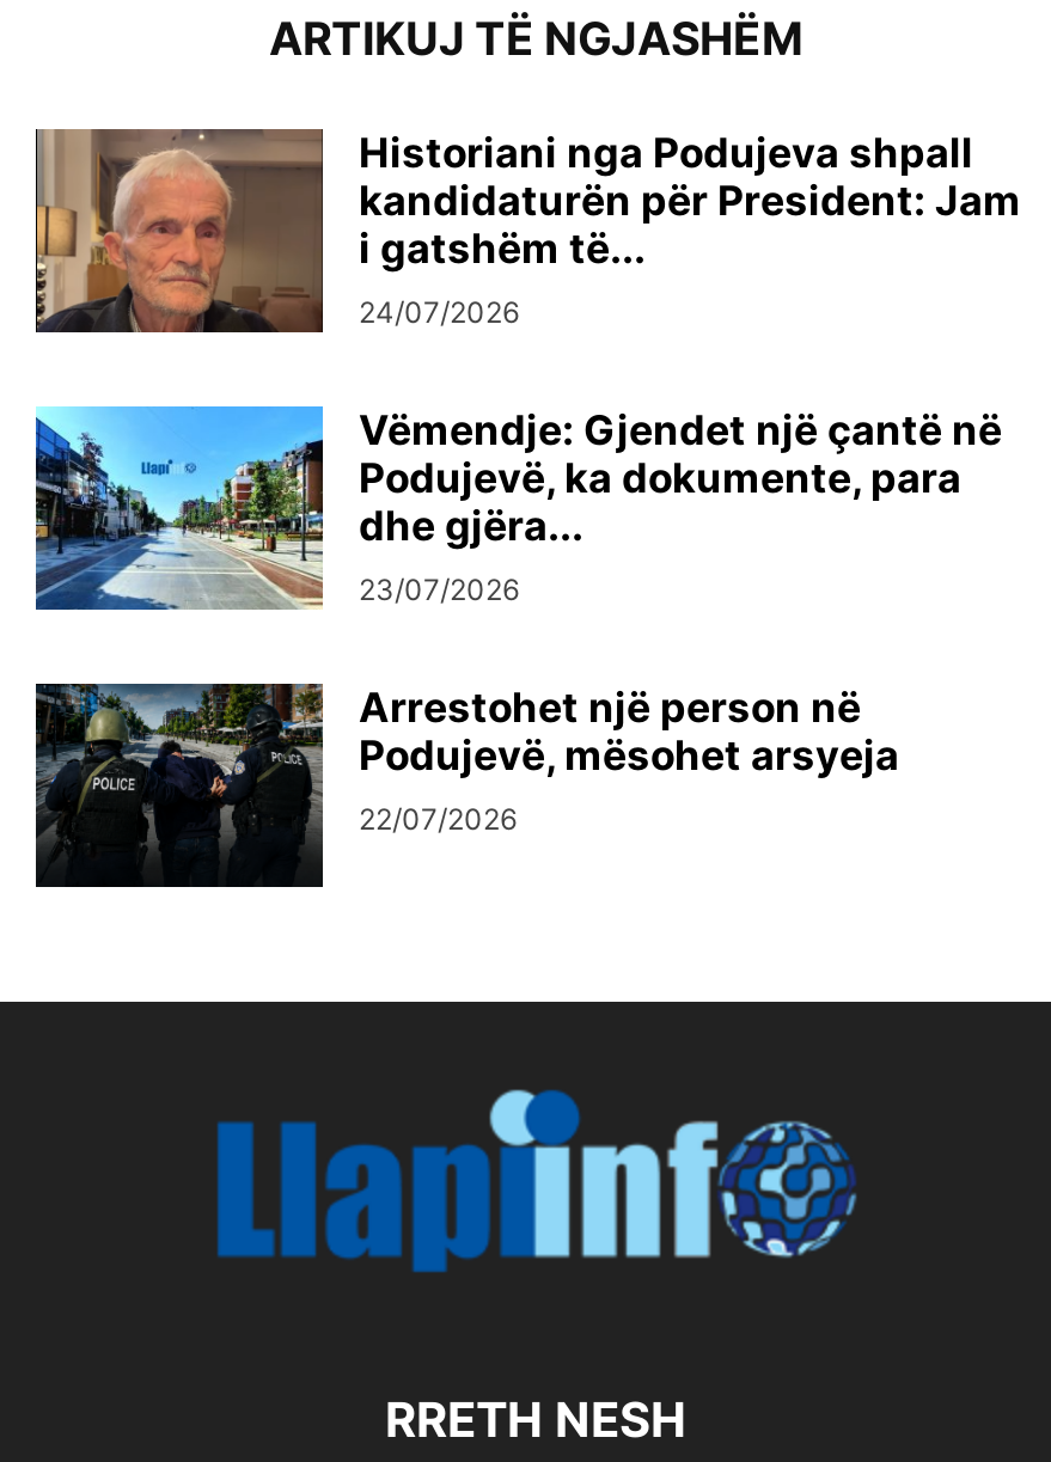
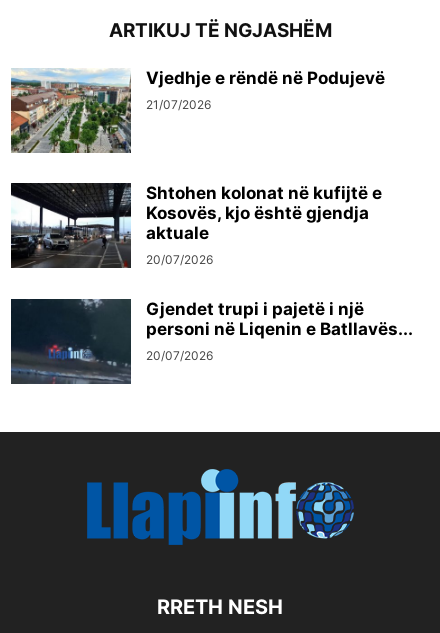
- [image]
- Historiani nga Podujeva shpall
- kandidaturën për President: Jam
- i gatshëm të...
- 24/07/2026
+ [image]
+ Vjedhje e rëndë në Podujevë
+ 21/07/2026

- [image]
- Vëmendje: Gjendet një çantë në
- Podujevë, ka dokumente, para
- dhe gjëra...
- 23/07/2026
+ [image]
+ Shtohen kolonat në kufijtë e
+ Kosovës, kjo është gjendja
+ aktuale
+ 20/07/2026

- [image]
- Arrestohet një person në
- Podujevë, mësohet arsyeja
- 22/07/2026
+ [image]
+ Gjendet trupi i pajetë i një
+ personi në Liqenin e Batllavës...
+ 20/07/2026
